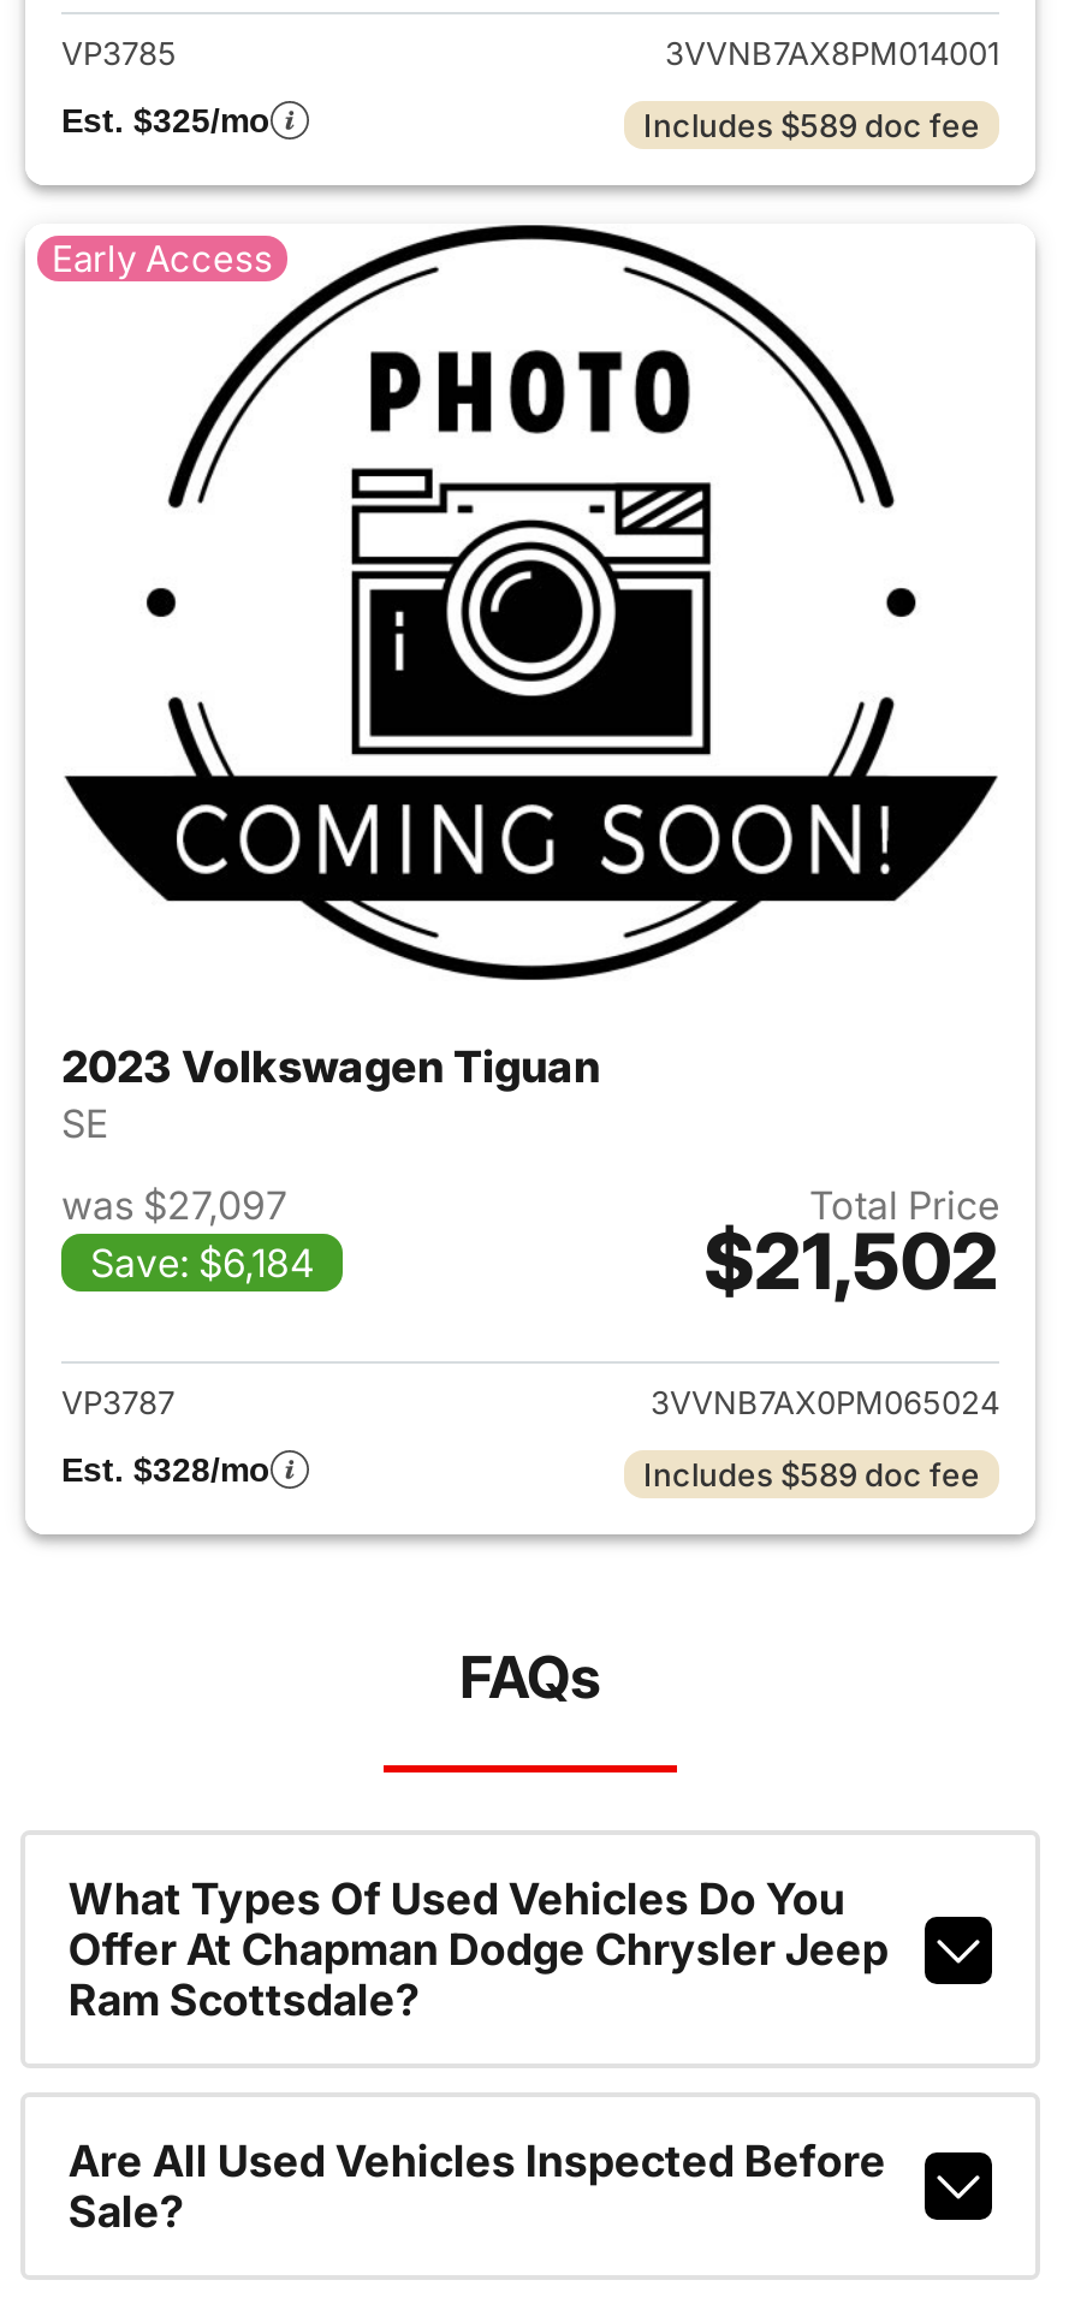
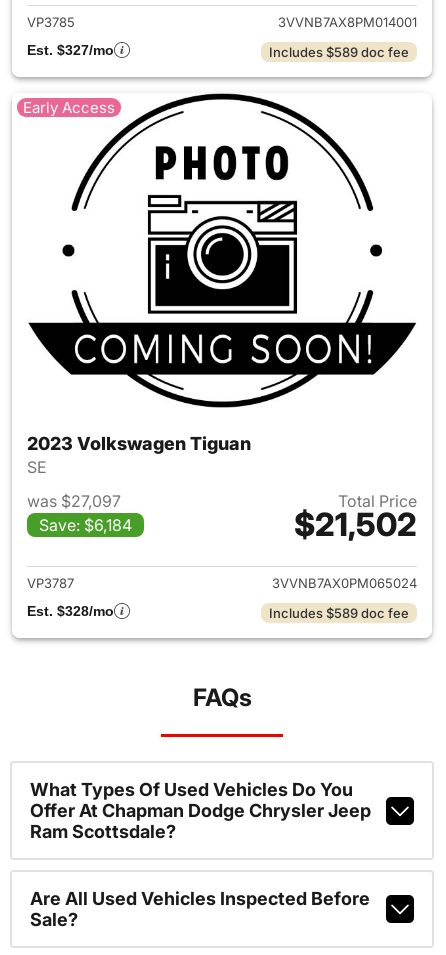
- Est. $325/mo
+ Est. $327/mo
